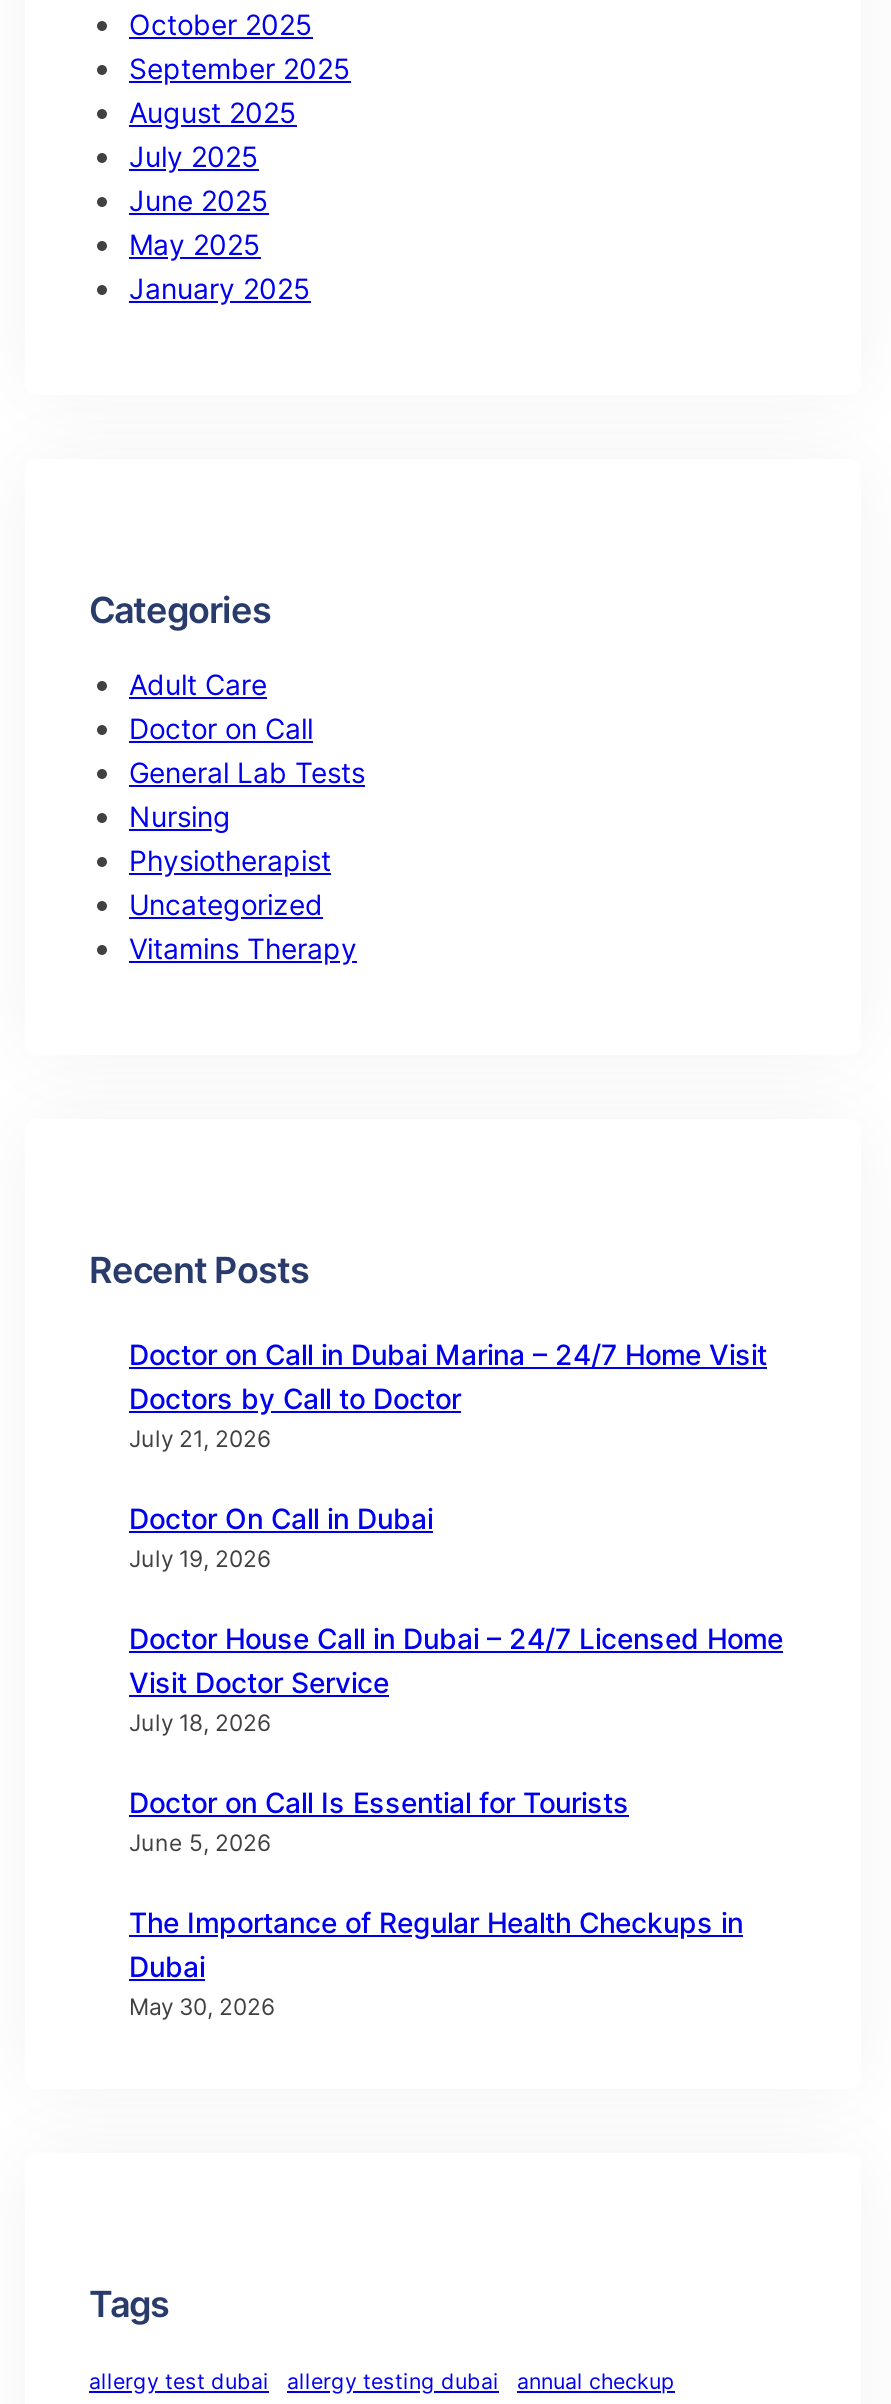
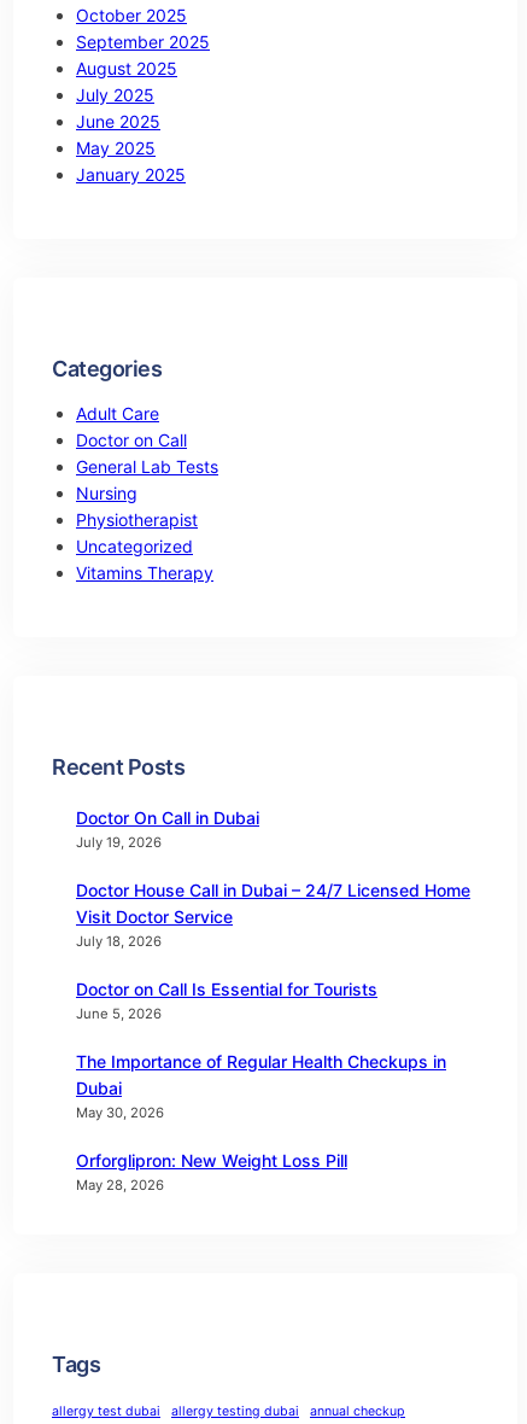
- Doctor on Call in Dubai Marina – 24/7 Home Visit
- Doctors by Call to Doctor
- July 21, 2026

moved up: Doctor On Call in Dubai | July 19, 2026 | Doctor House Call in Dubai – 24/7 Licensed Home | ... | Dubai | May 30, 2026

+ Orforglipron: New Weight Loss Pill
+ May 28, 2026
